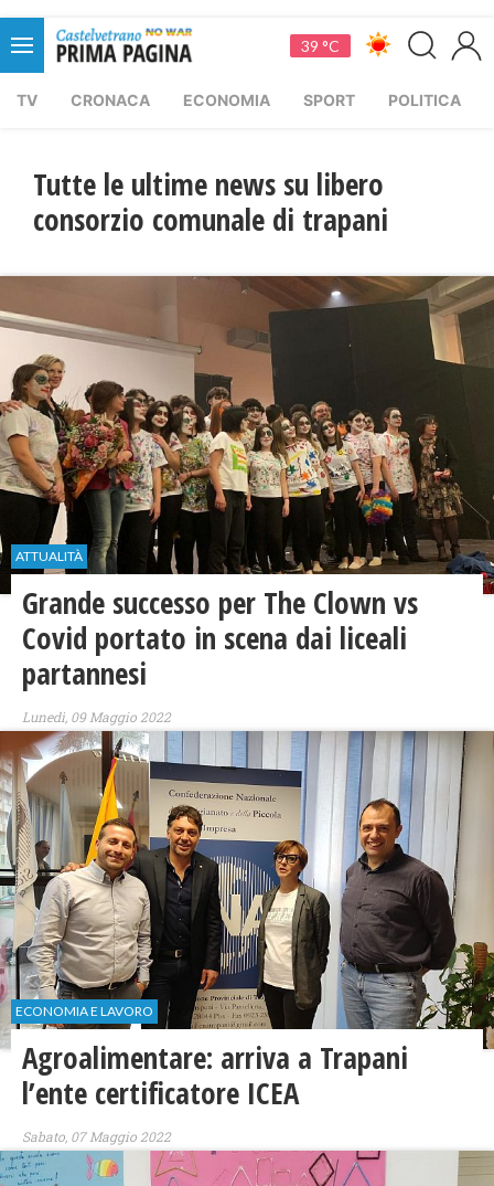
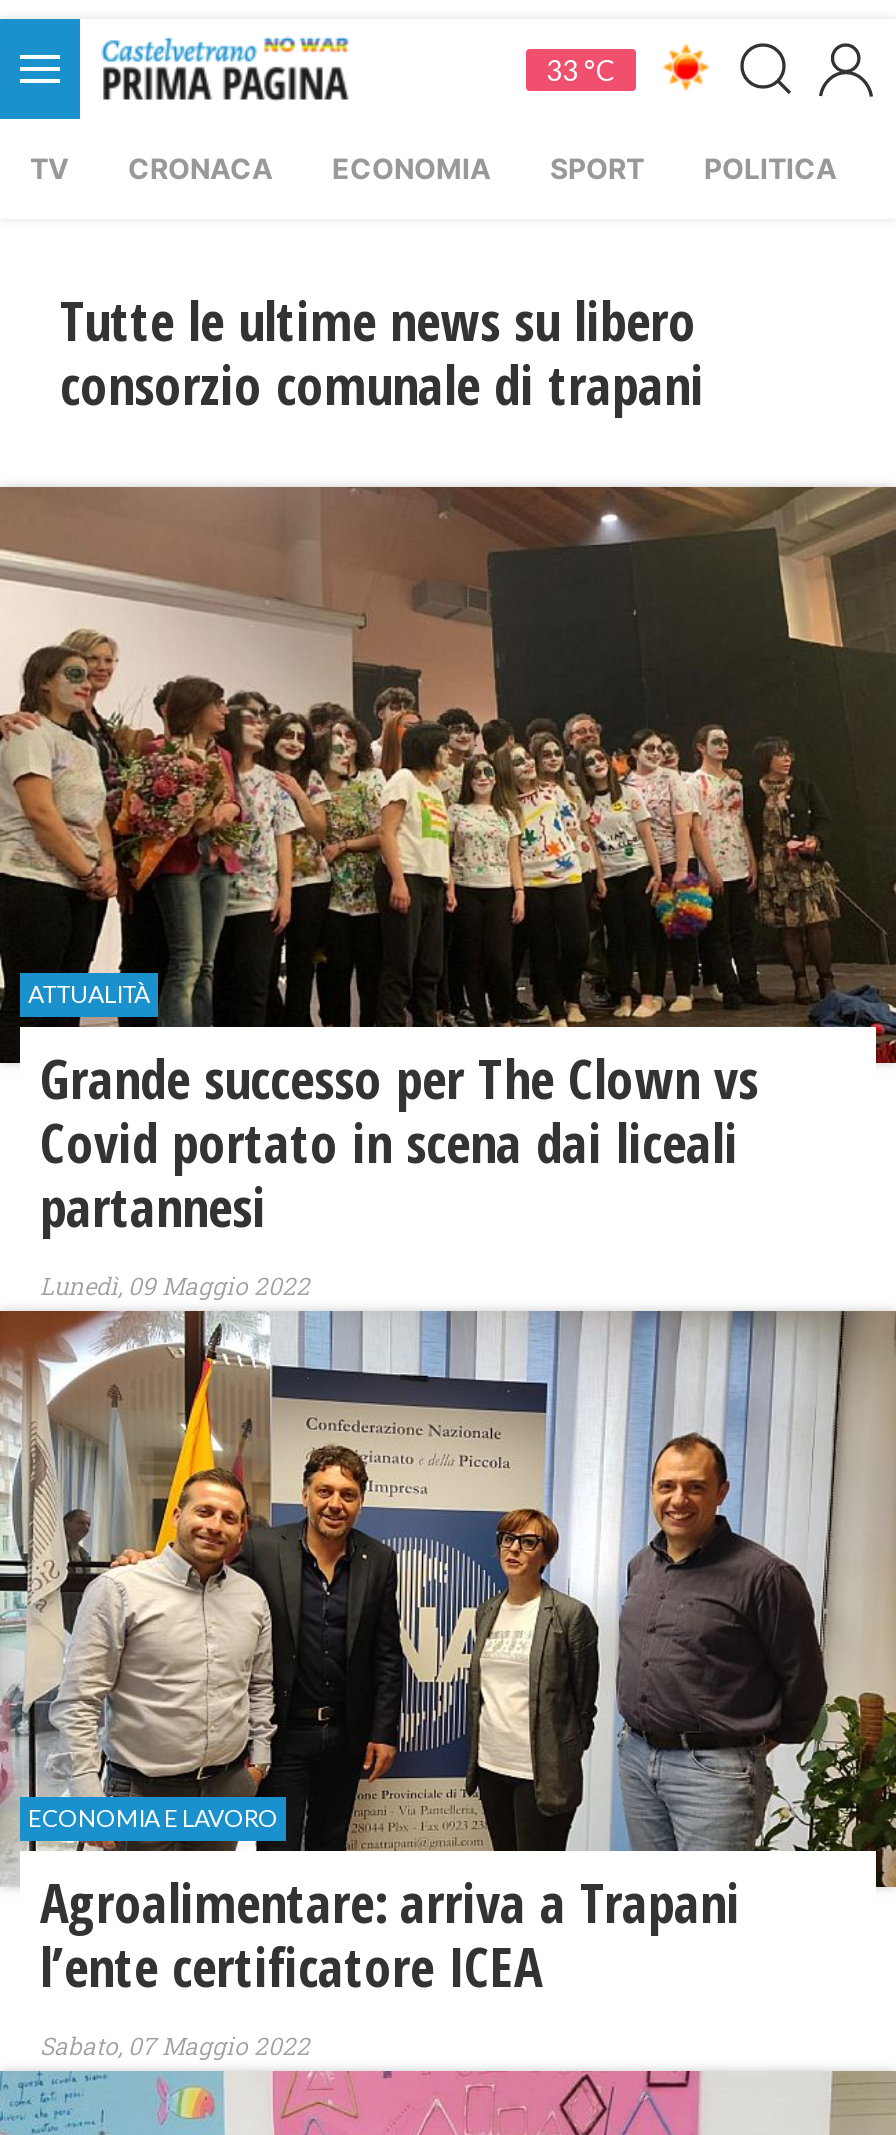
- 39 °C
+ 33 °C
